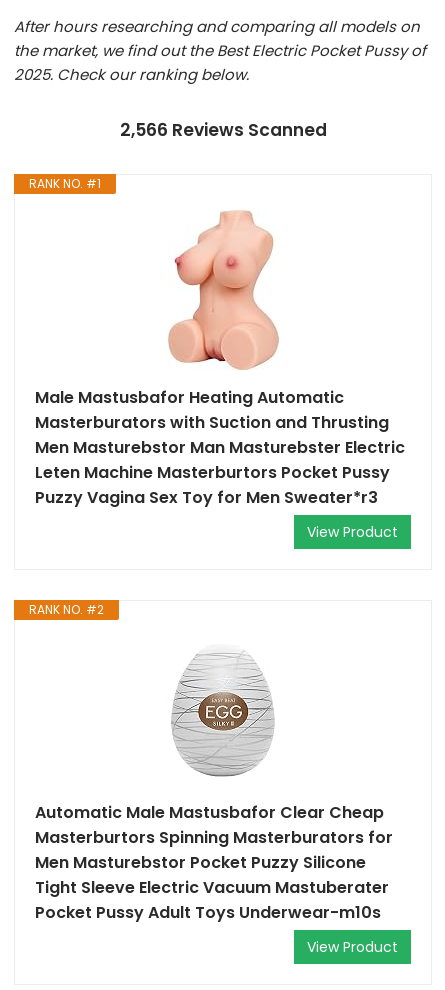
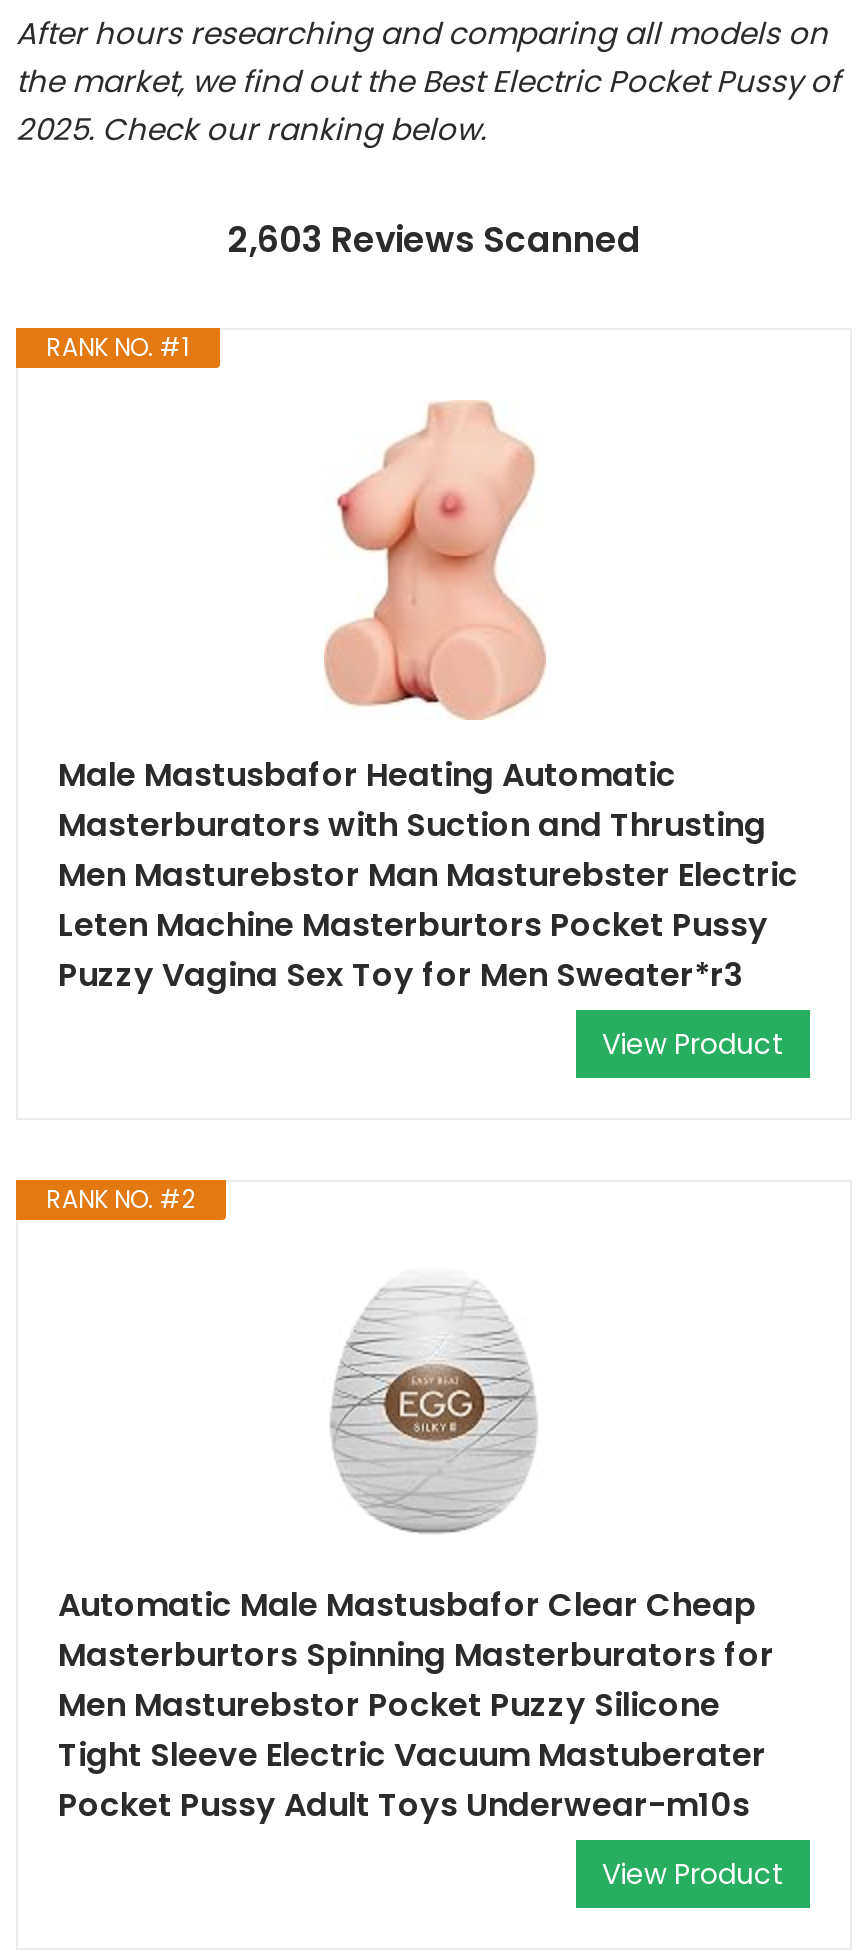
- 2,566 Reviews Scanned
+ 2,603 Reviews Scanned
